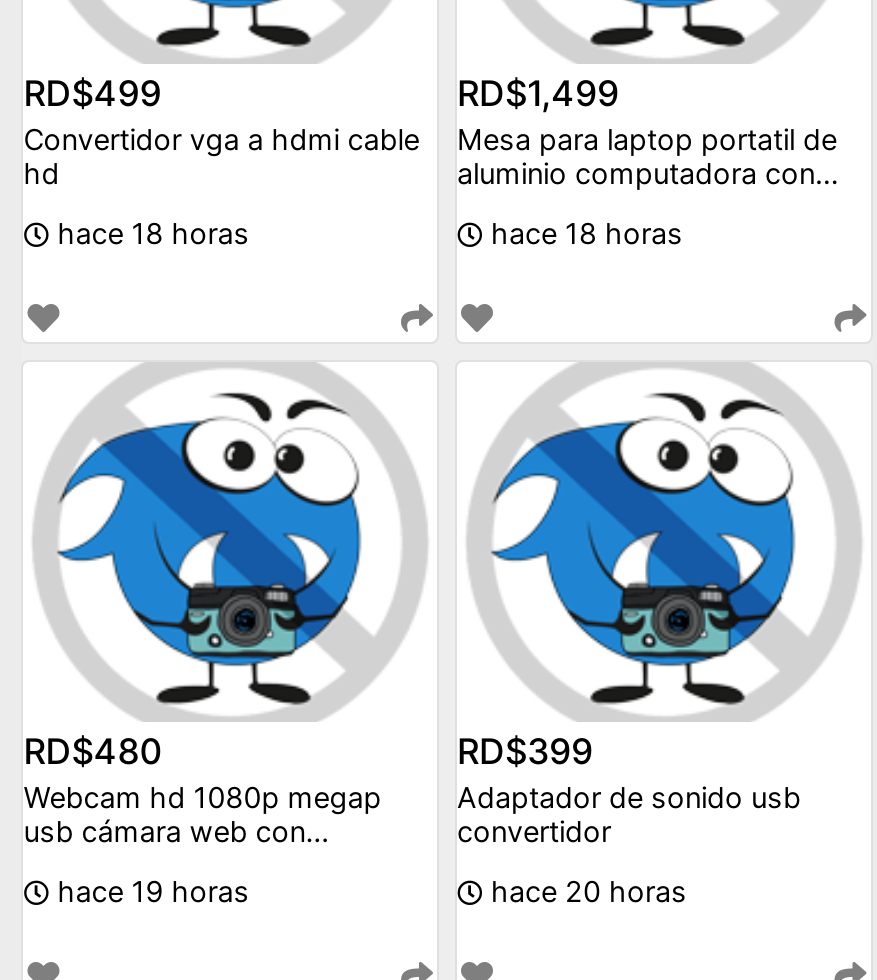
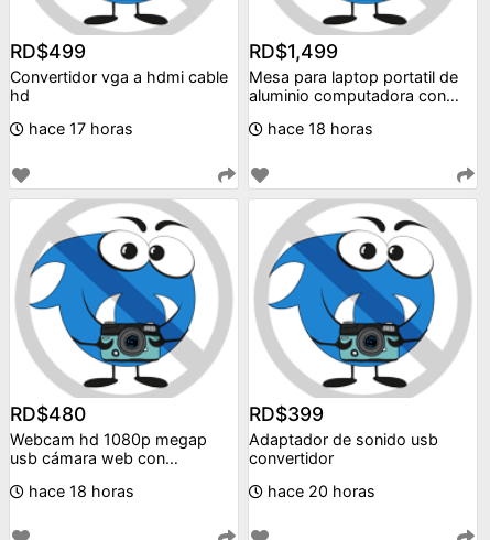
- hace 18 horas
+ hace 17 horas

- hace 19 horas
+ hace 18 horas
